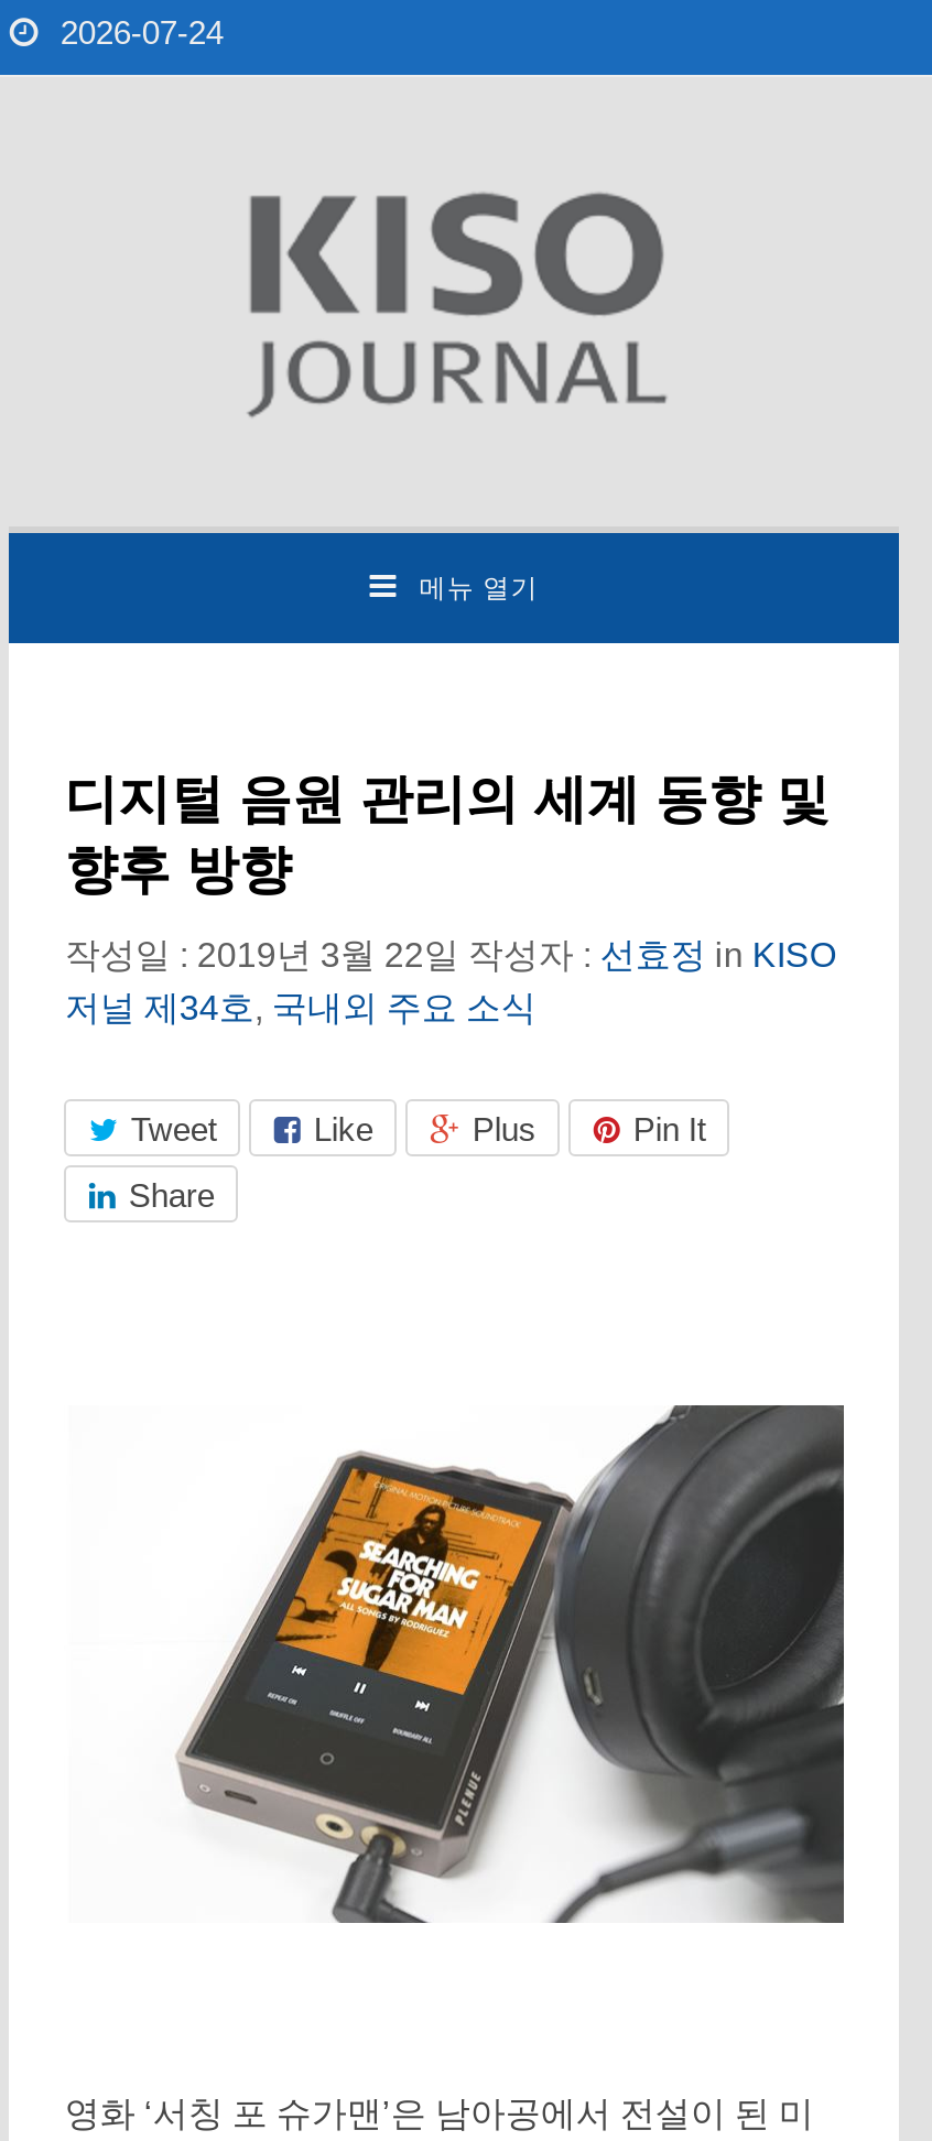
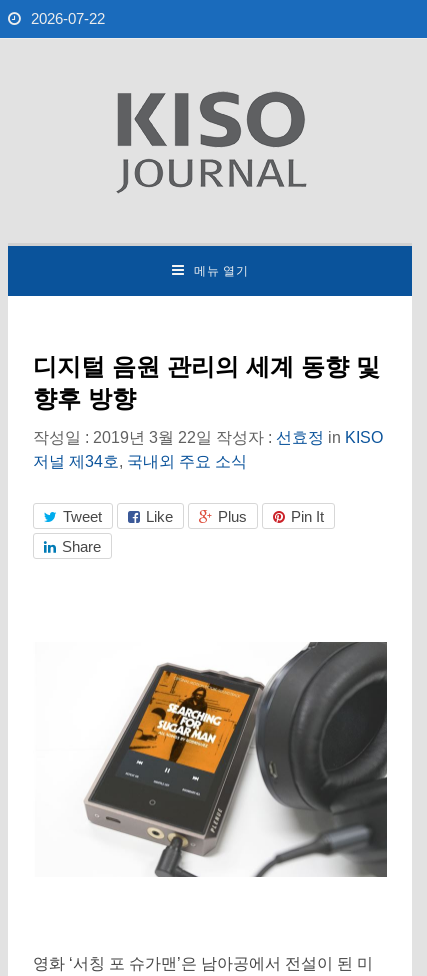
- 2026-07-24
+ 2026-07-22
